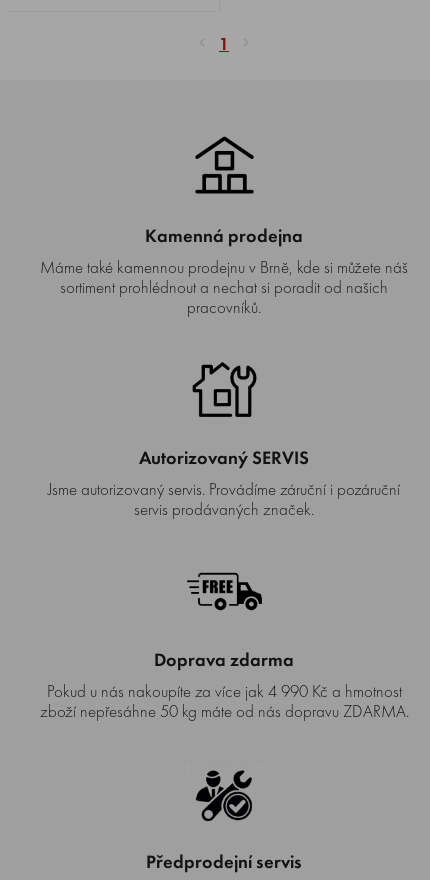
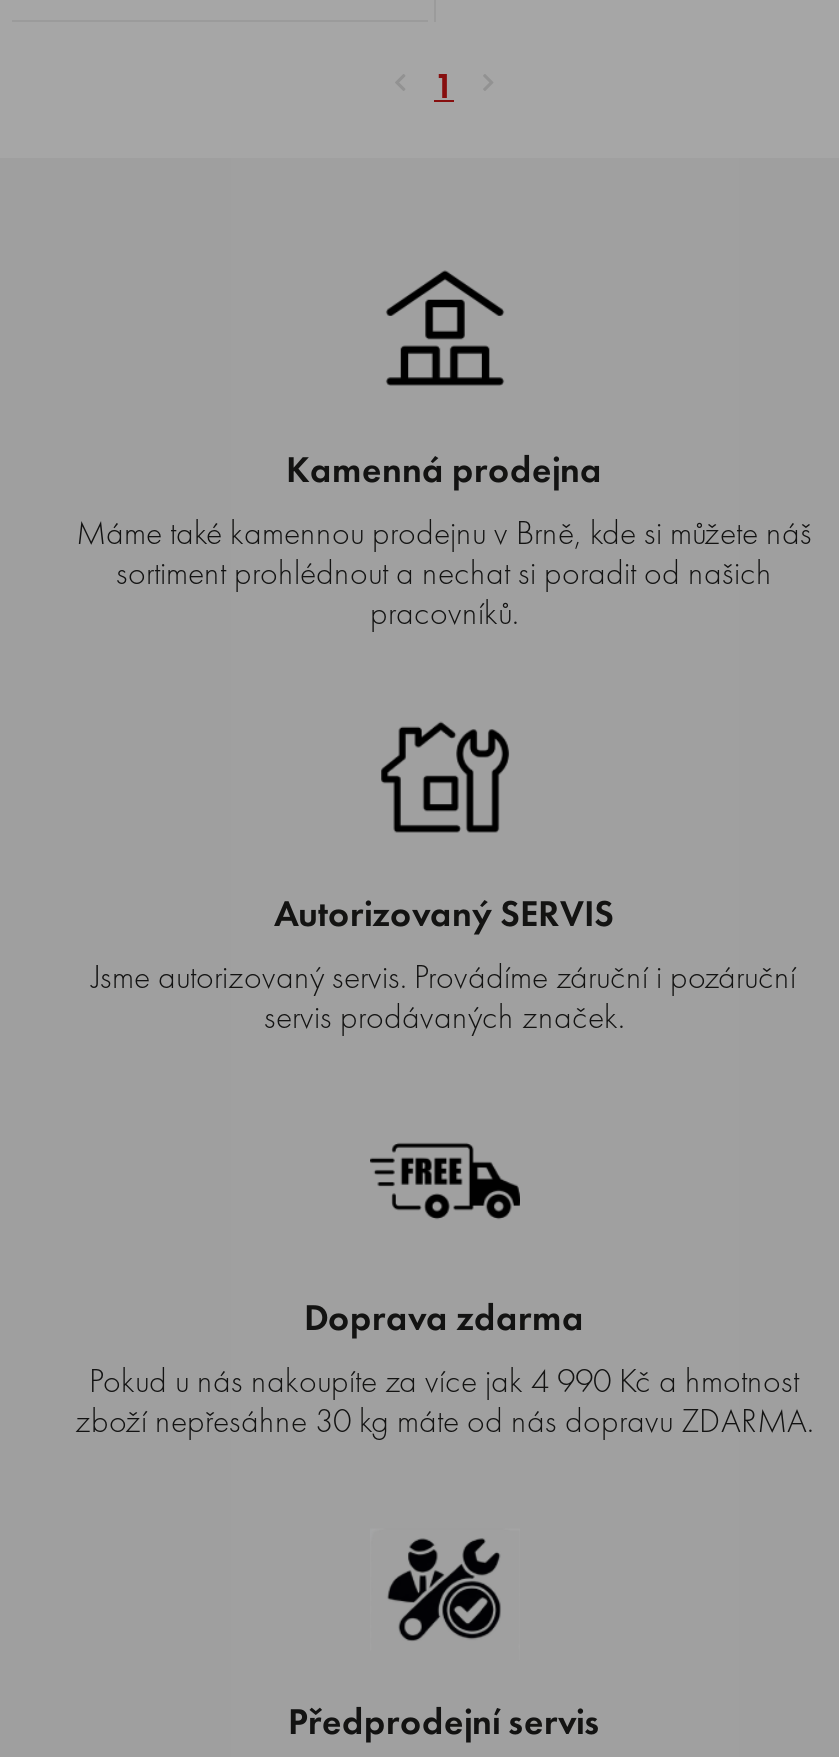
- zboží nepřesáhne 50 kg máte od nás dopravu ZDARMA.
+ zboží nepřesáhne 30 kg máte od nás dopravu ZDARMA.
